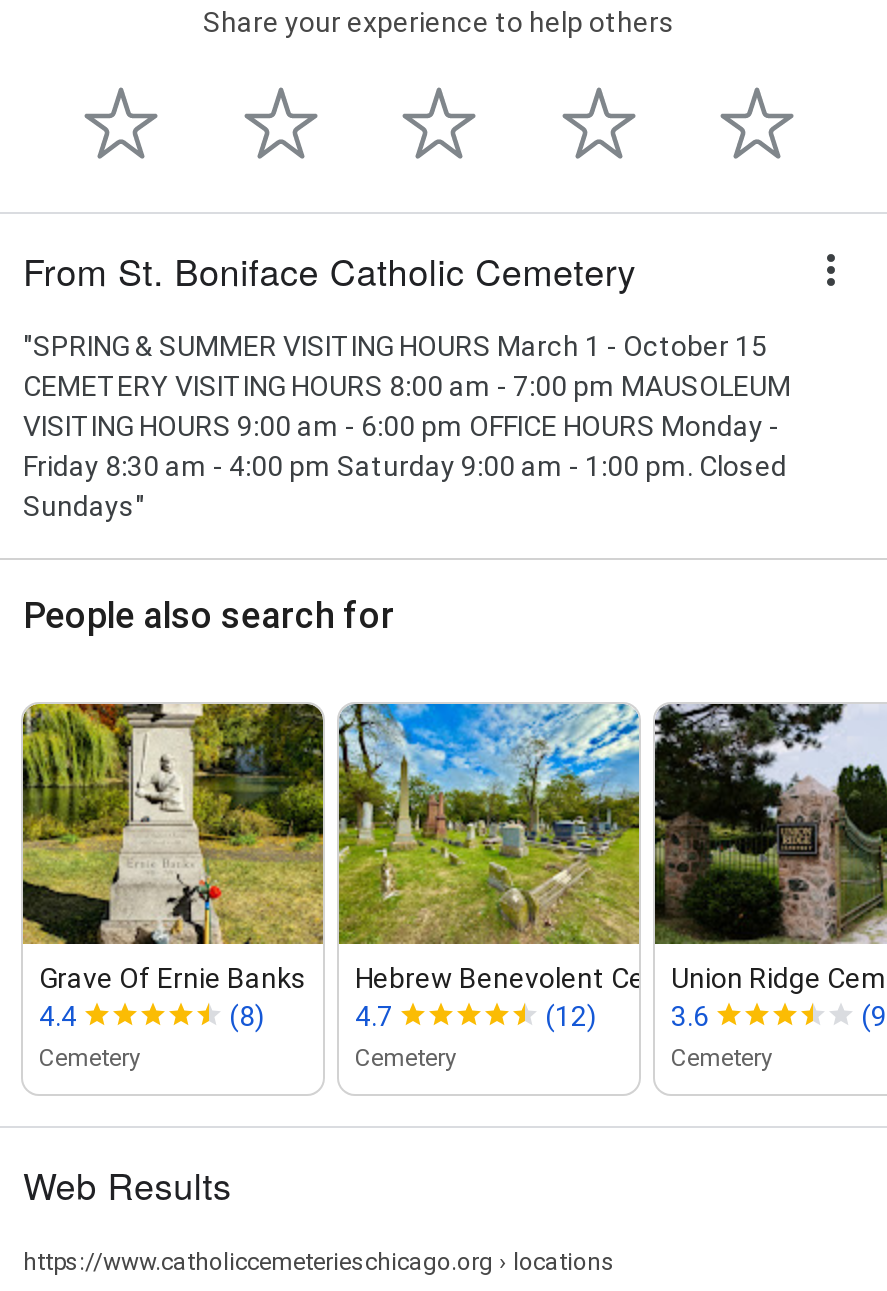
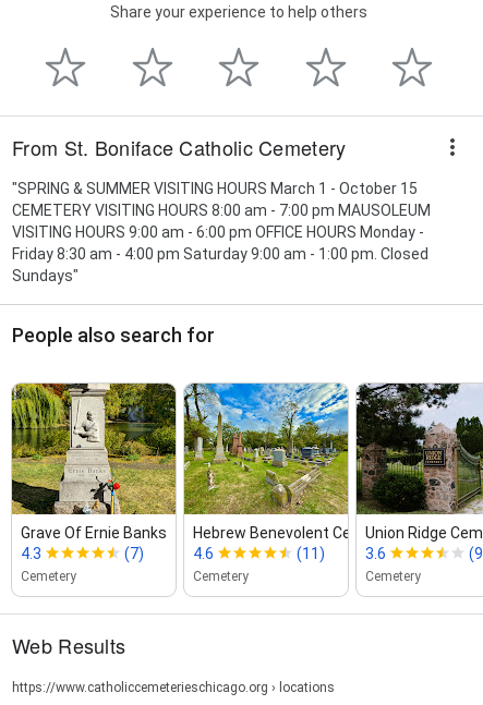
- 4.4
+ 4.3

- (8)
+ (7)

- 4.7
+ 4.6

- (12)
+ (11)
